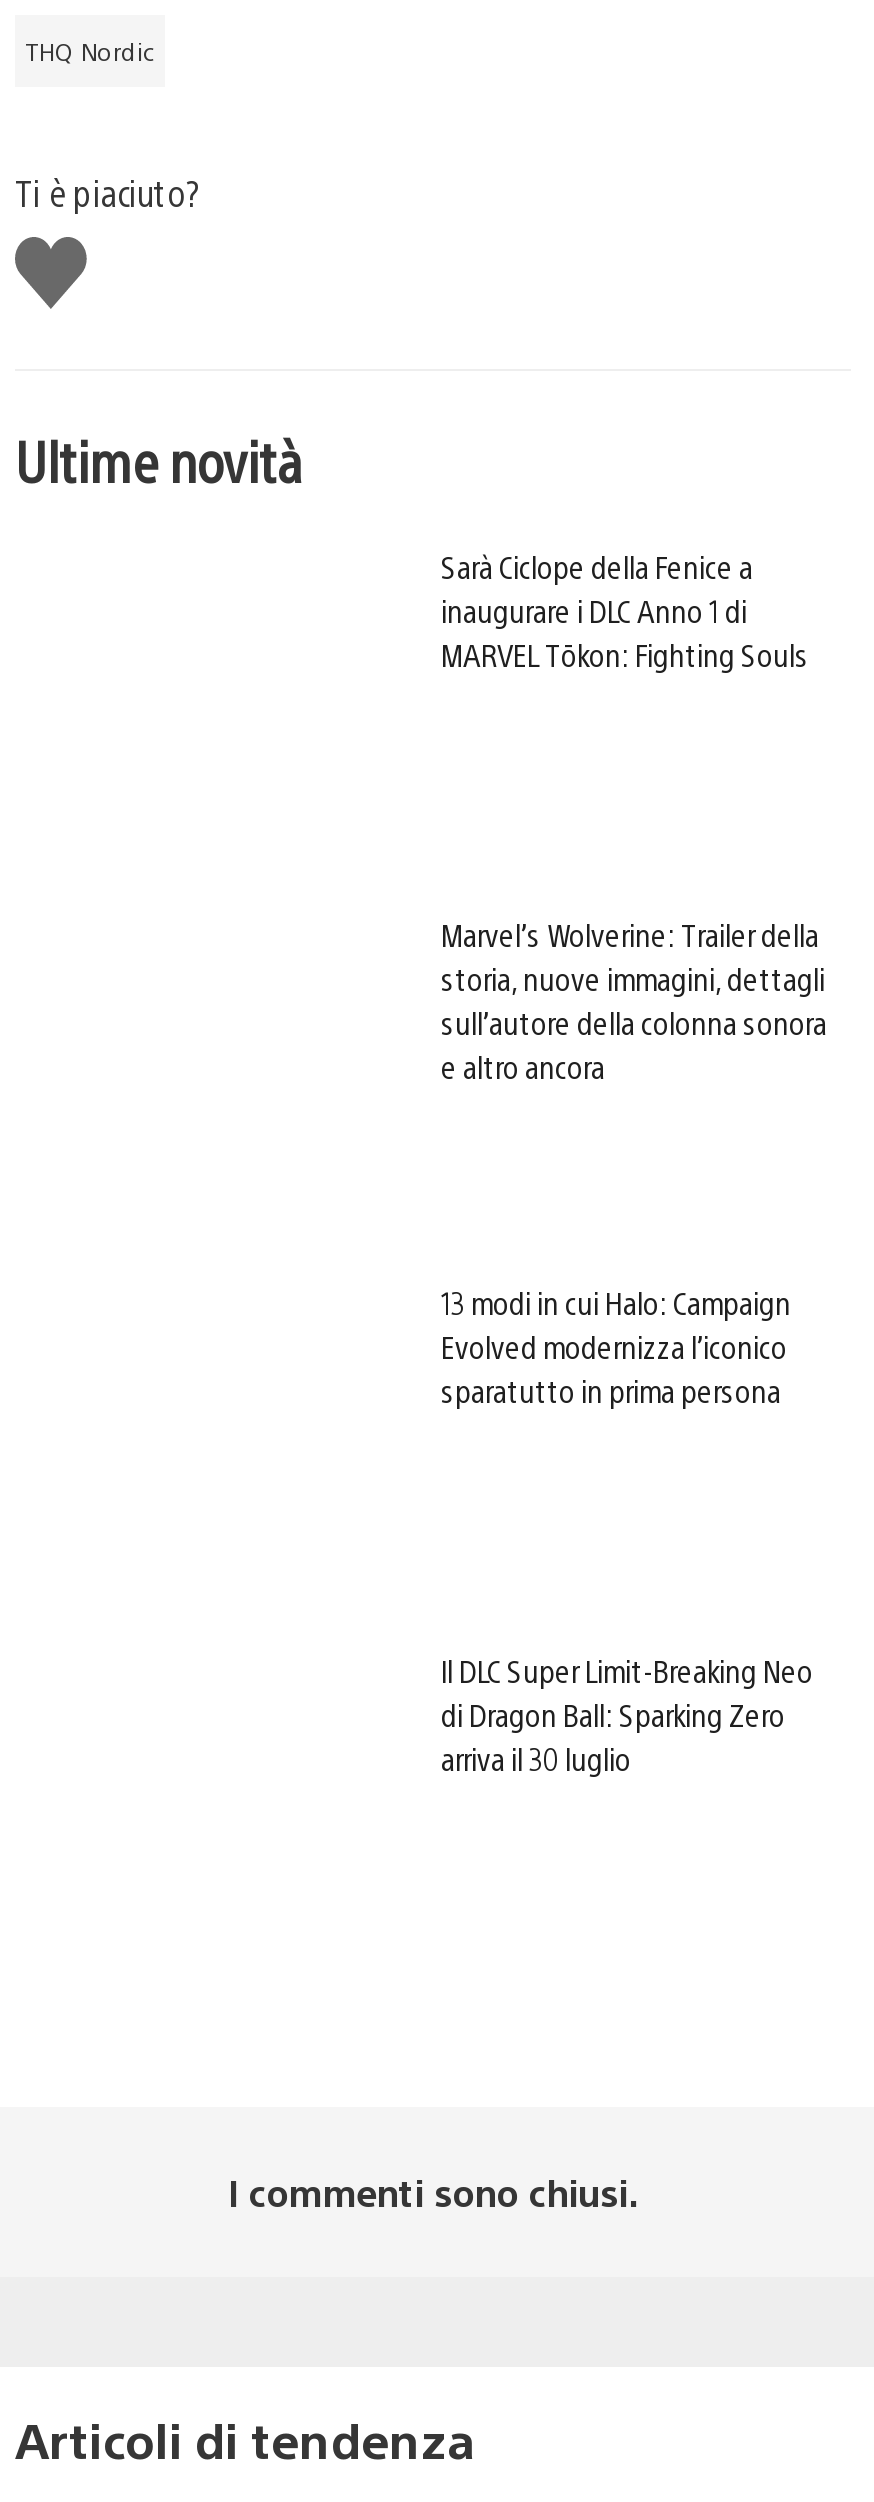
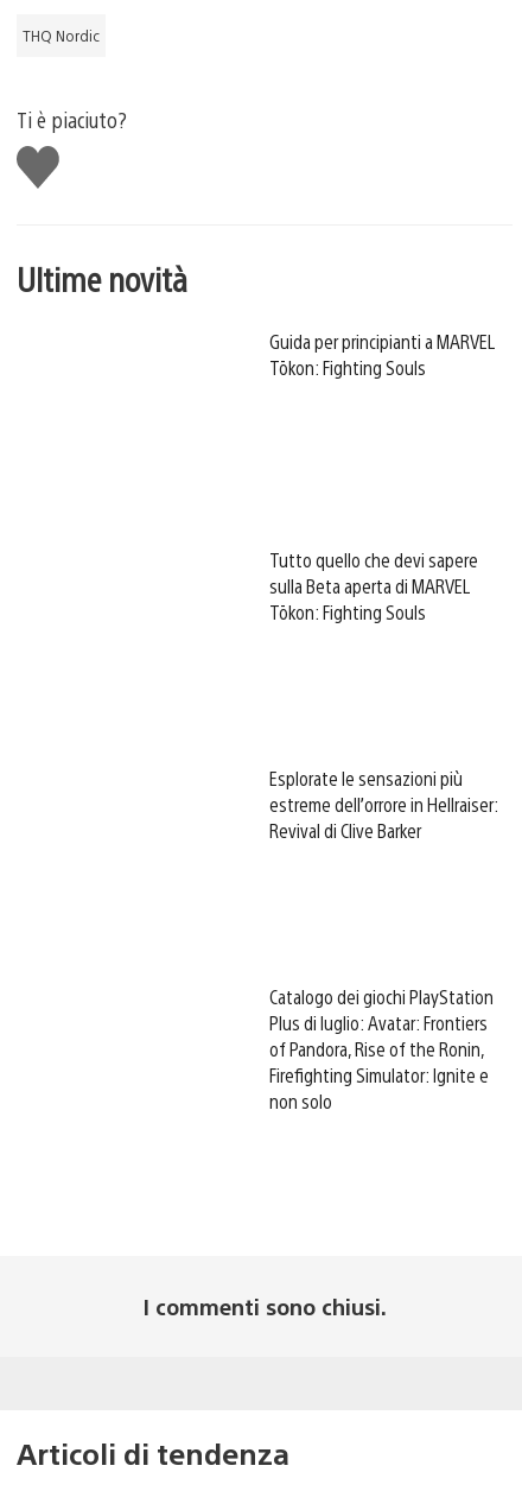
- Sarà Ciclope della Fenice a
- inaugurare i DLC Anno 1 di
- MARVEL Tōkon: Fighting Souls
+ Guida per principianti a MARVEL
+ Tōkon: Fighting Souls

- Marvel’s Wolverine: Trailer della
- storia, nuove immagini, dettagli
- sull’autore della colonna sonora
- e altro ancora
+ Tutto quello che devi sapere
+ sulla Beta aperta di MARVEL
+ Tōkon: Fighting Souls

- 13 modi in cui Halo: Campaign
- Evolved modernizza l’iconico
- sparatutto in prima persona
+ Esplorate le sensazioni più
+ estreme dell’orrore in Hellraiser:
+ Revival di Clive Barker

- Il DLC Super Limit-Breaking Neo
- di Dragon Ball: Sparking Zero
- arriva il 30 luglio
+ Catalogo dei giochi PlayStation
+ Plus di luglio: Avatar: Frontiers
+ of Pandora, Rise of the Ronin,
+ Firefighting Simulator: Ignite e
+ non solo
